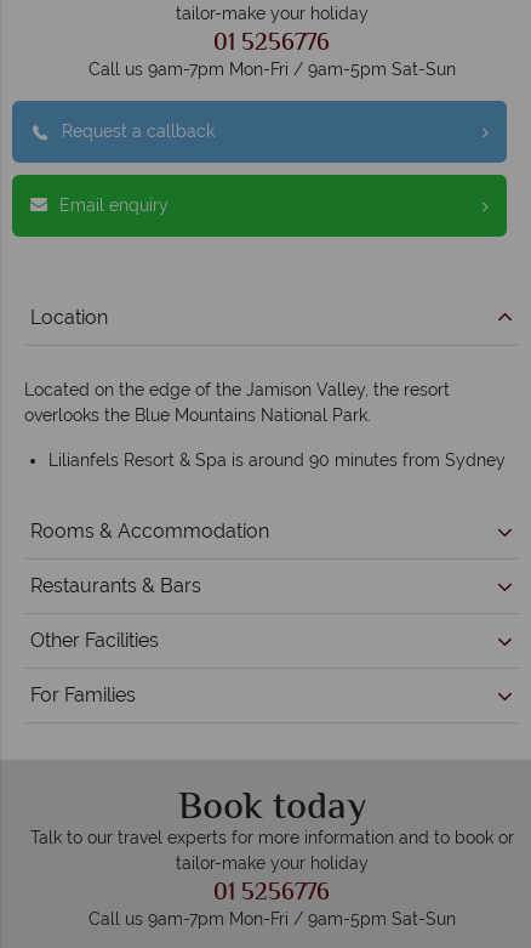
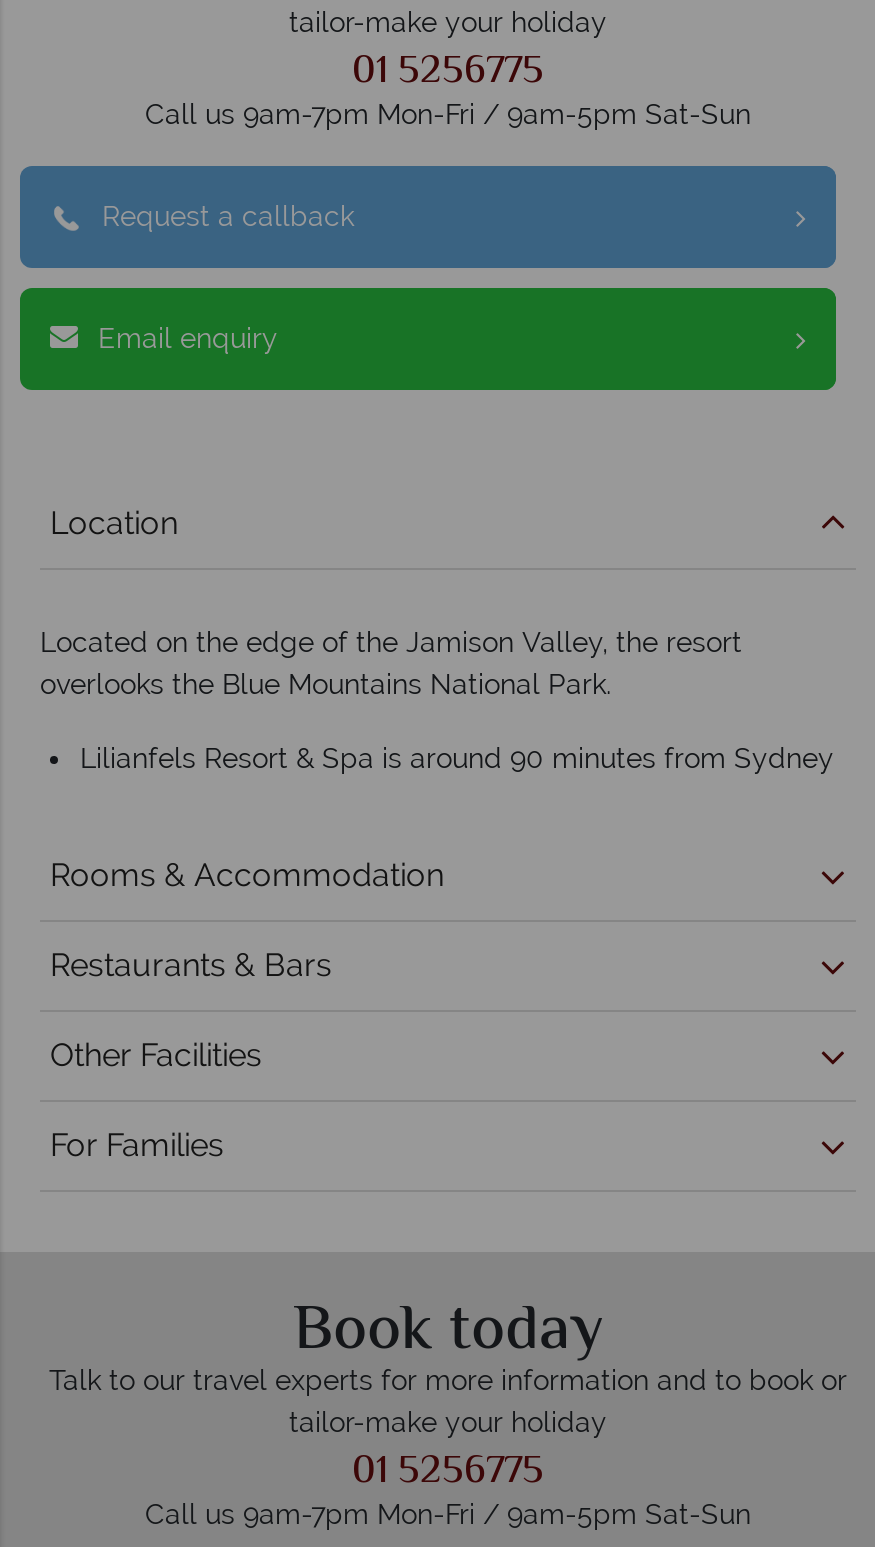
- 01 5256776
+ 01 5256775

- 01 5256776
+ 01 5256775
